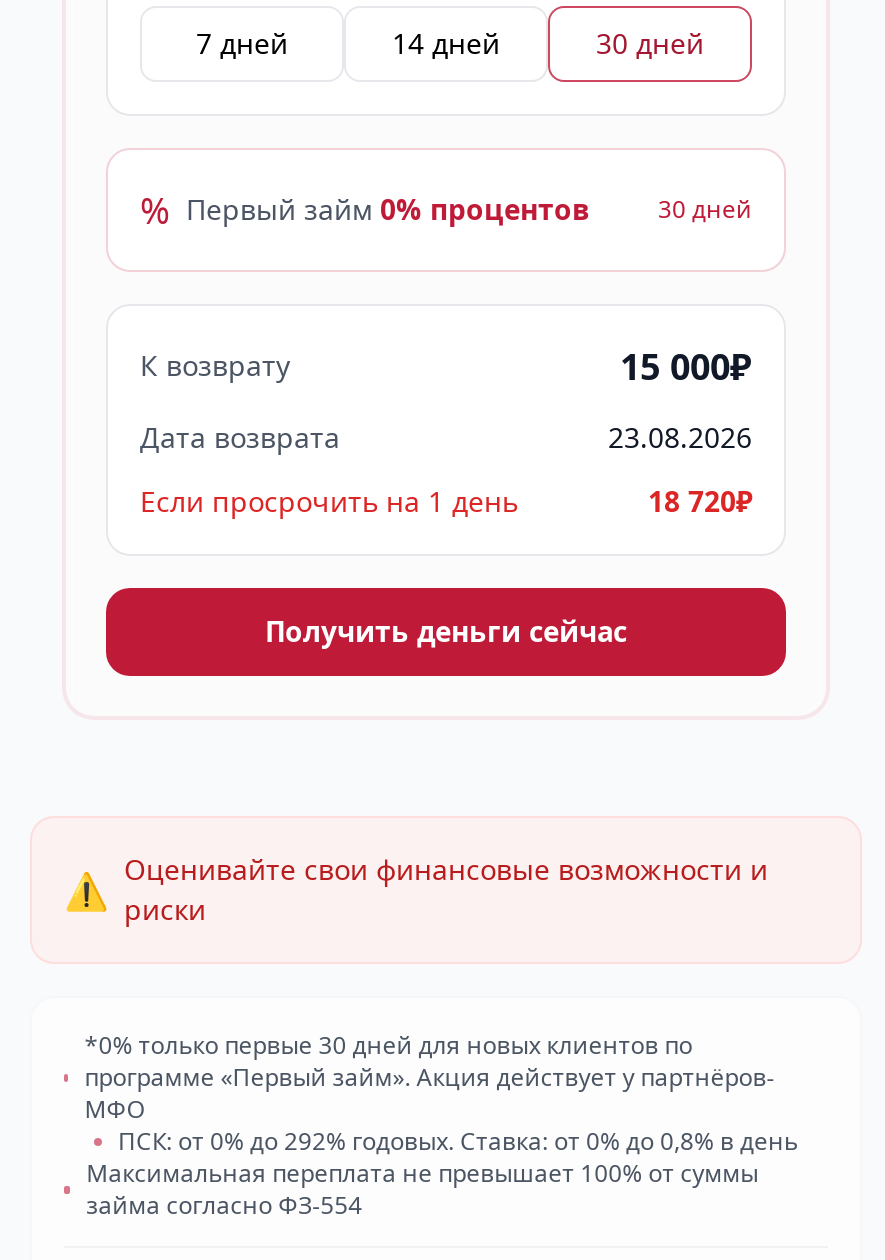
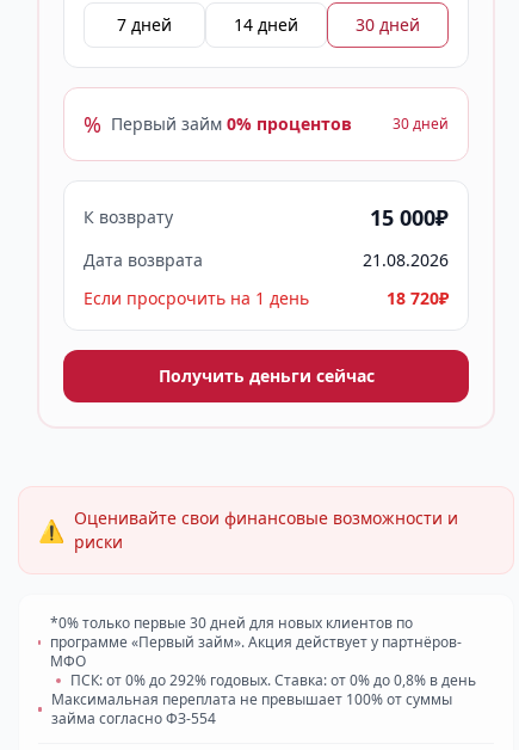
- 23.08.2026
+ 21.08.2026
